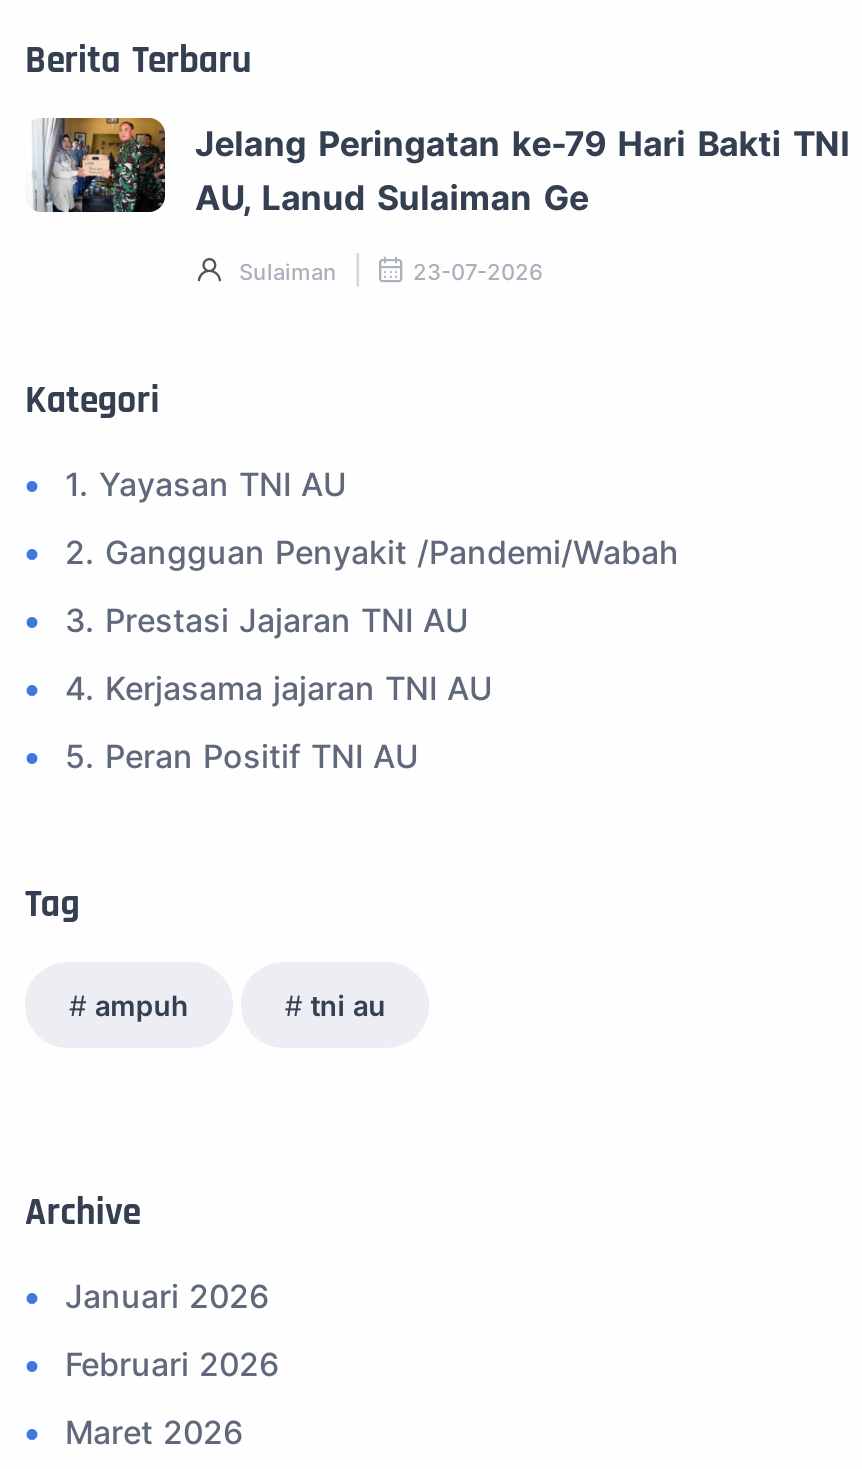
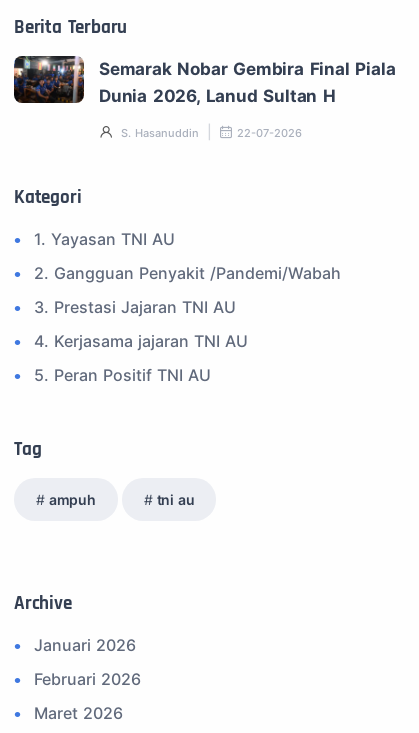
- [image]
- Jelang Peringatan ke-79 Hari Bakti TNI
- AU, Lanud Sulaiman Ge
+ [image]
+ Semarak Nobar Gembira Final Piala
+ Dunia 2026, Lanud Sultan H

- Sulaiman
- 23-07-2026
+ S. Hasanuddin
+ 22-07-2026
